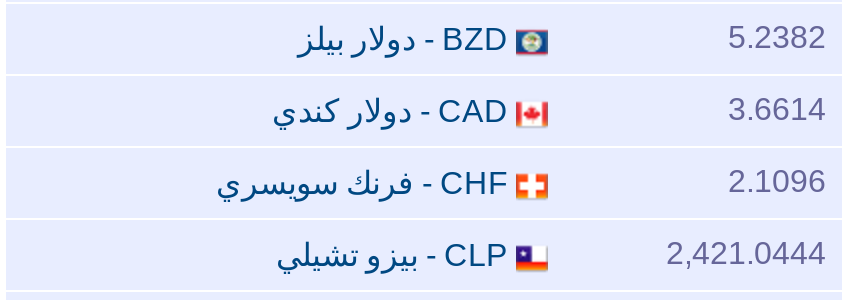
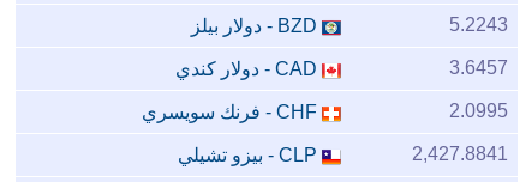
- 5.2382
+ 5.2243

- 3.6614
+ 3.6457

- 2.1096
+ 2.0995

- 2,421.0444
+ 2,427.8841
